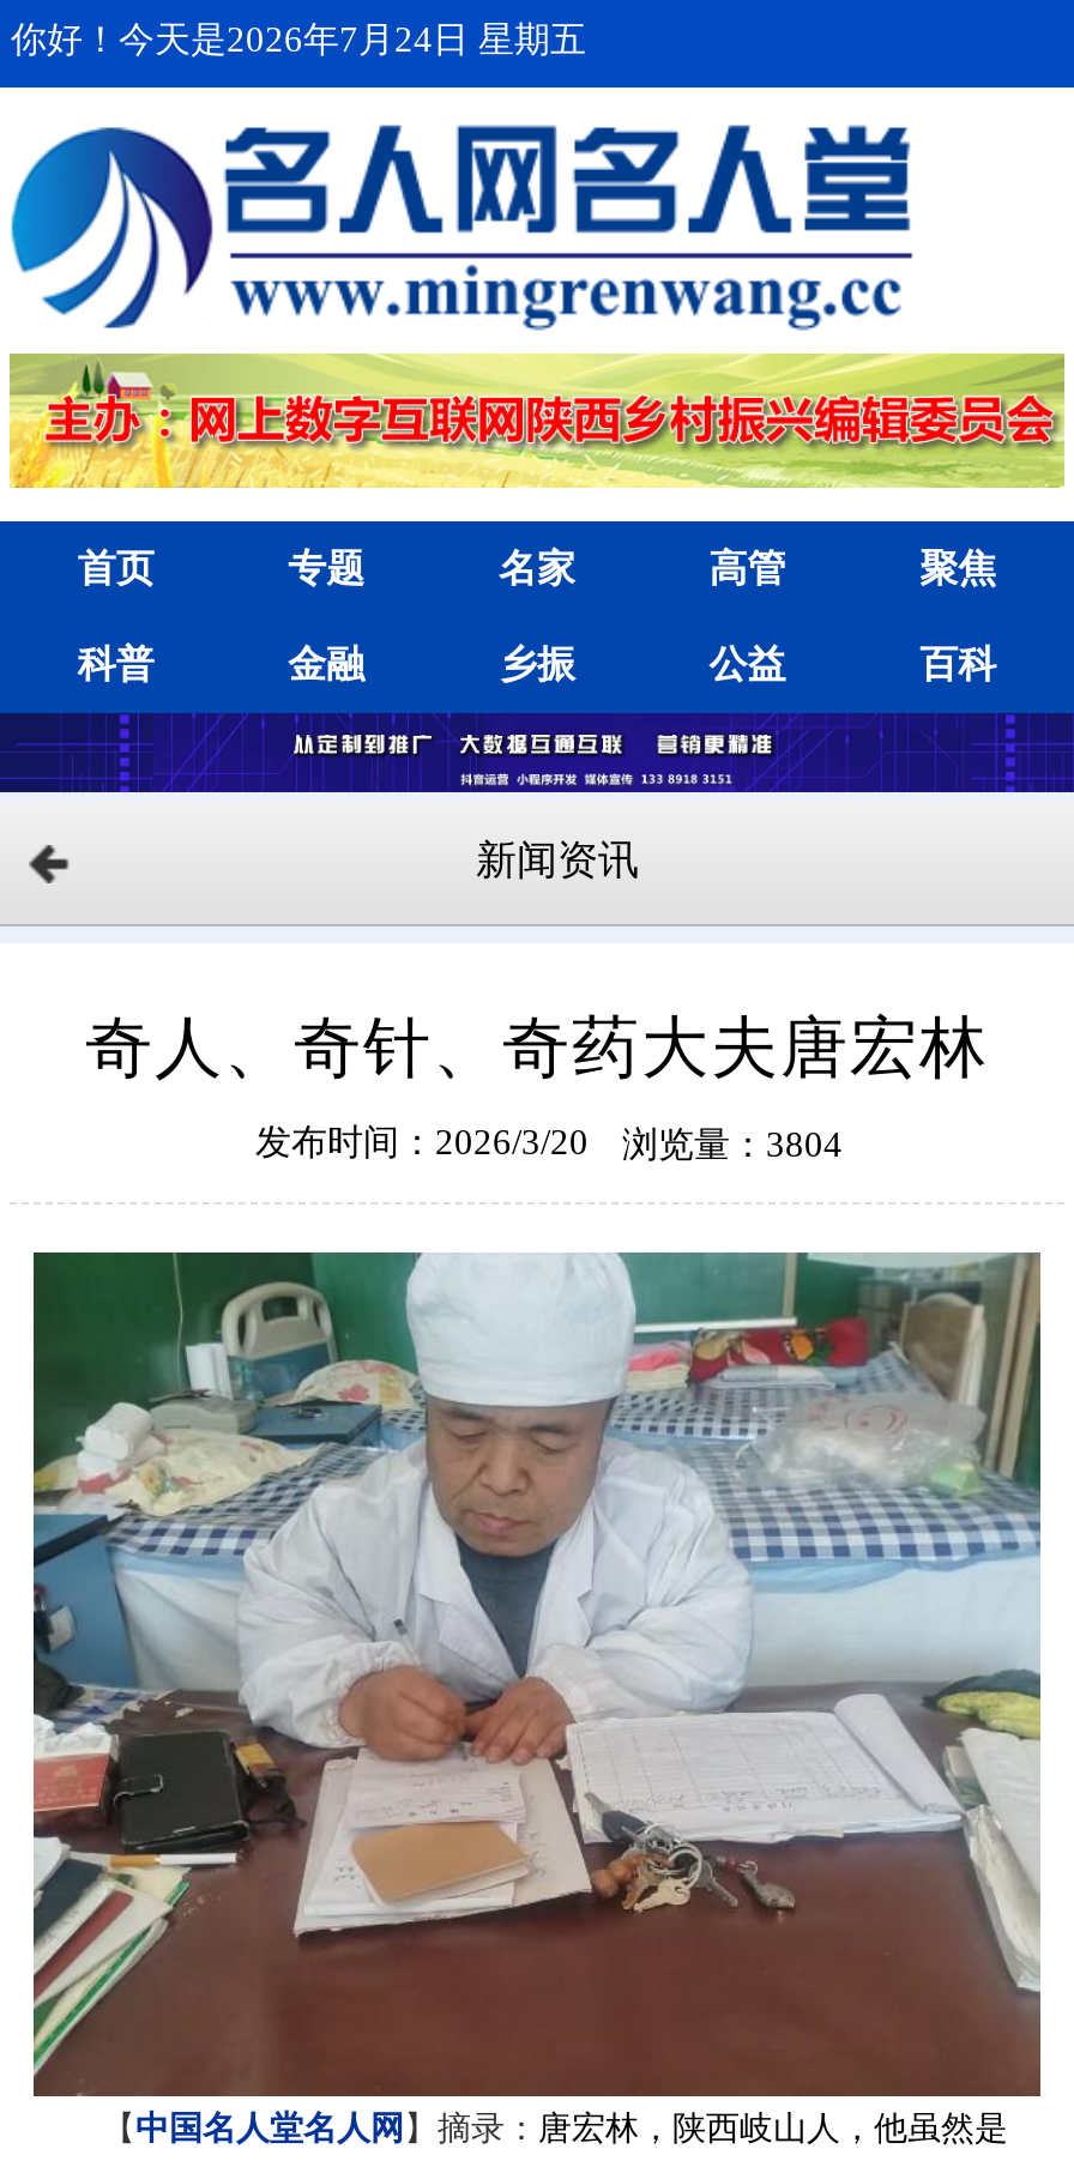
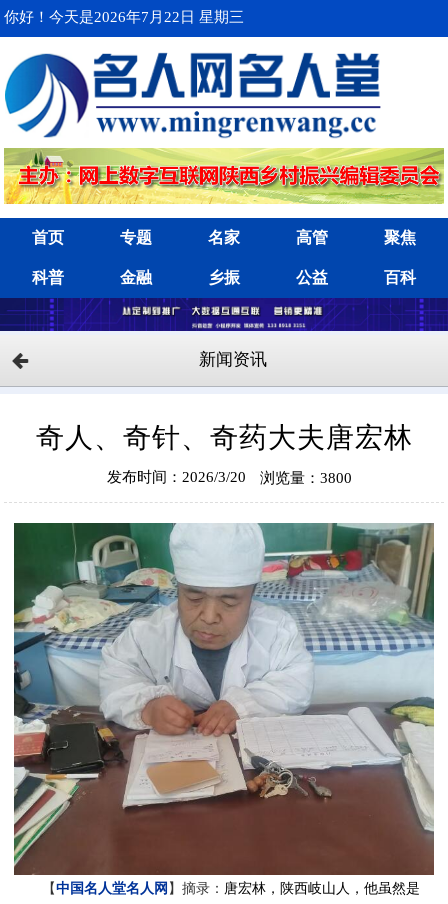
- 你好！今天是2026年7月24日 星期五
+ 你好！今天是2026年7月22日 星期三

- 发布时间：2026/3/20 浏览量：3804
+ 发布时间：2026/3/20 浏览量：3800
